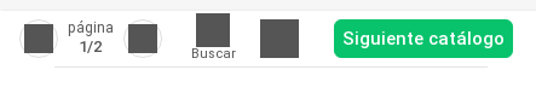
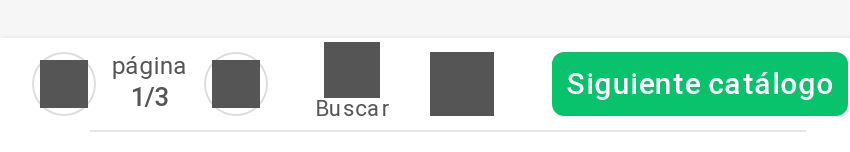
- 1/2
+ 1/3
